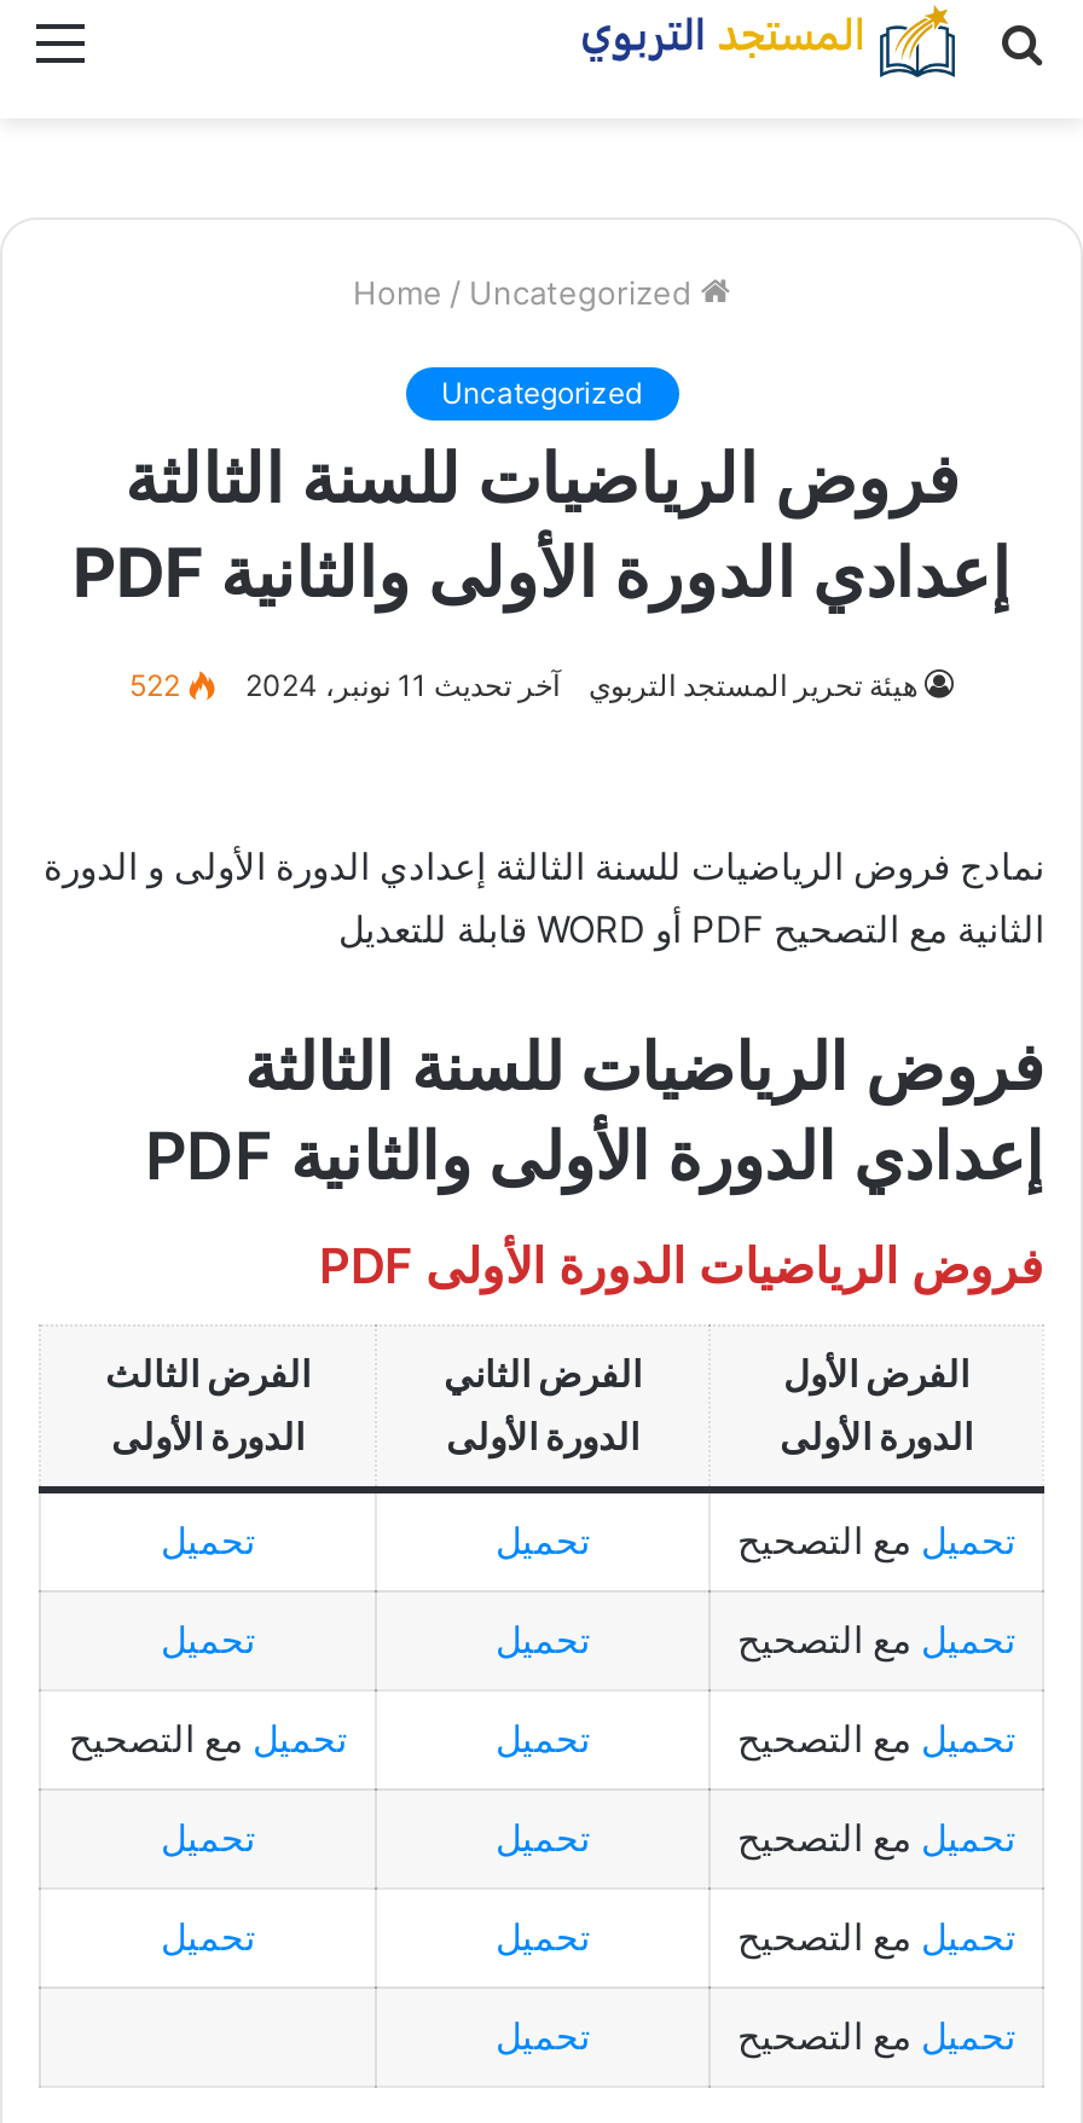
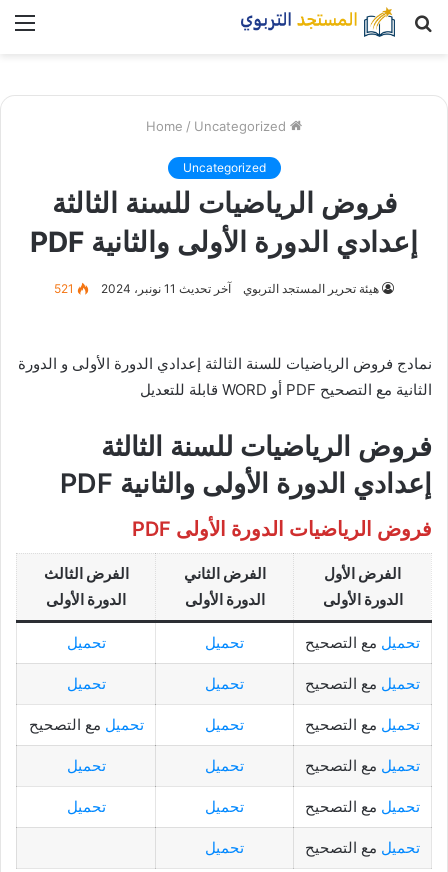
- 522
+ 521
